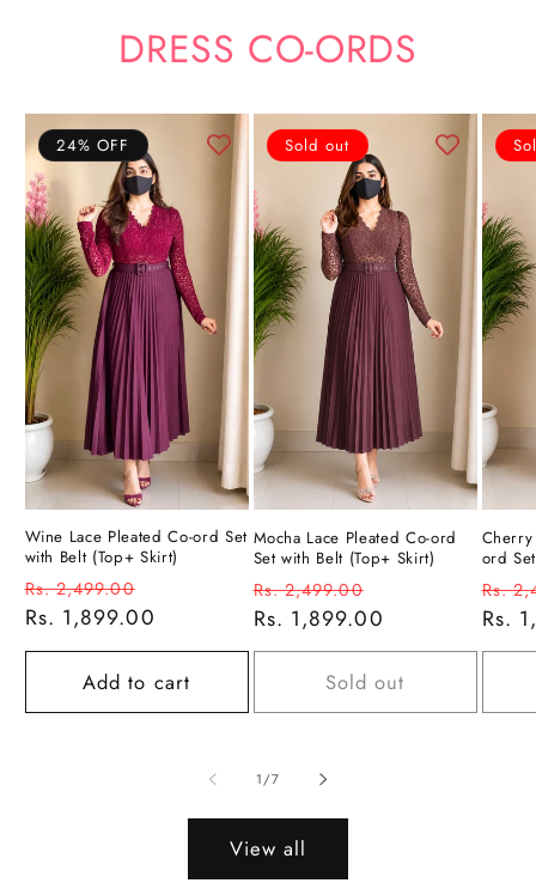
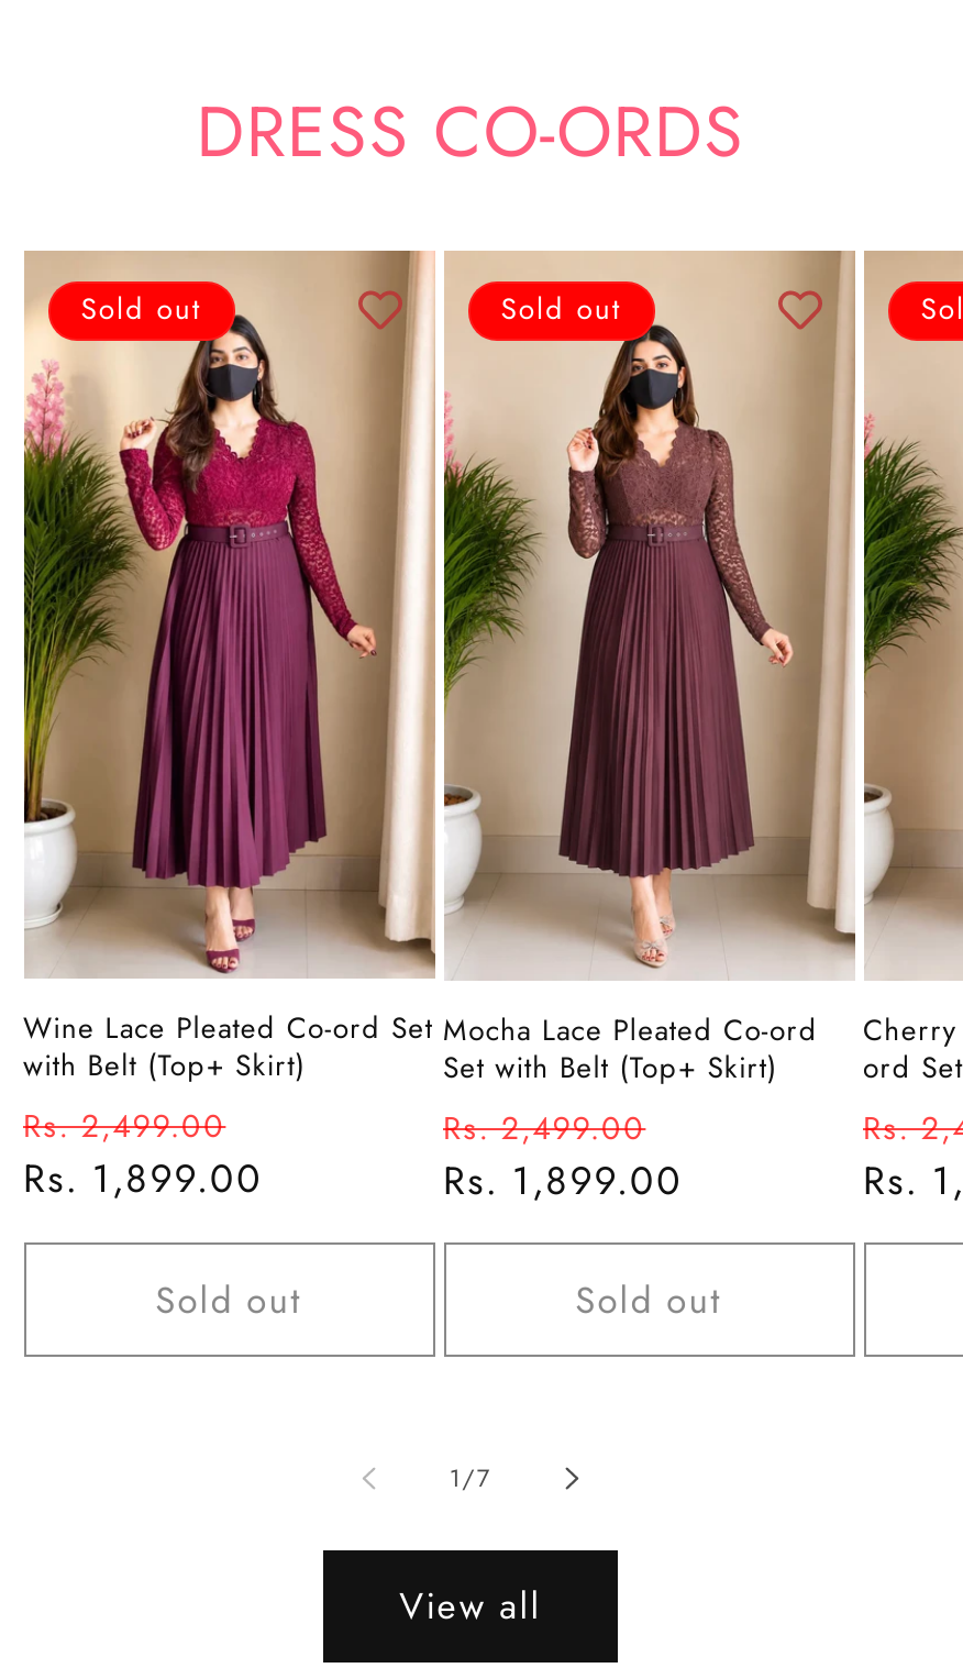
- 24% OFF
+ Sold out

- Add to cart
+ Sold out
